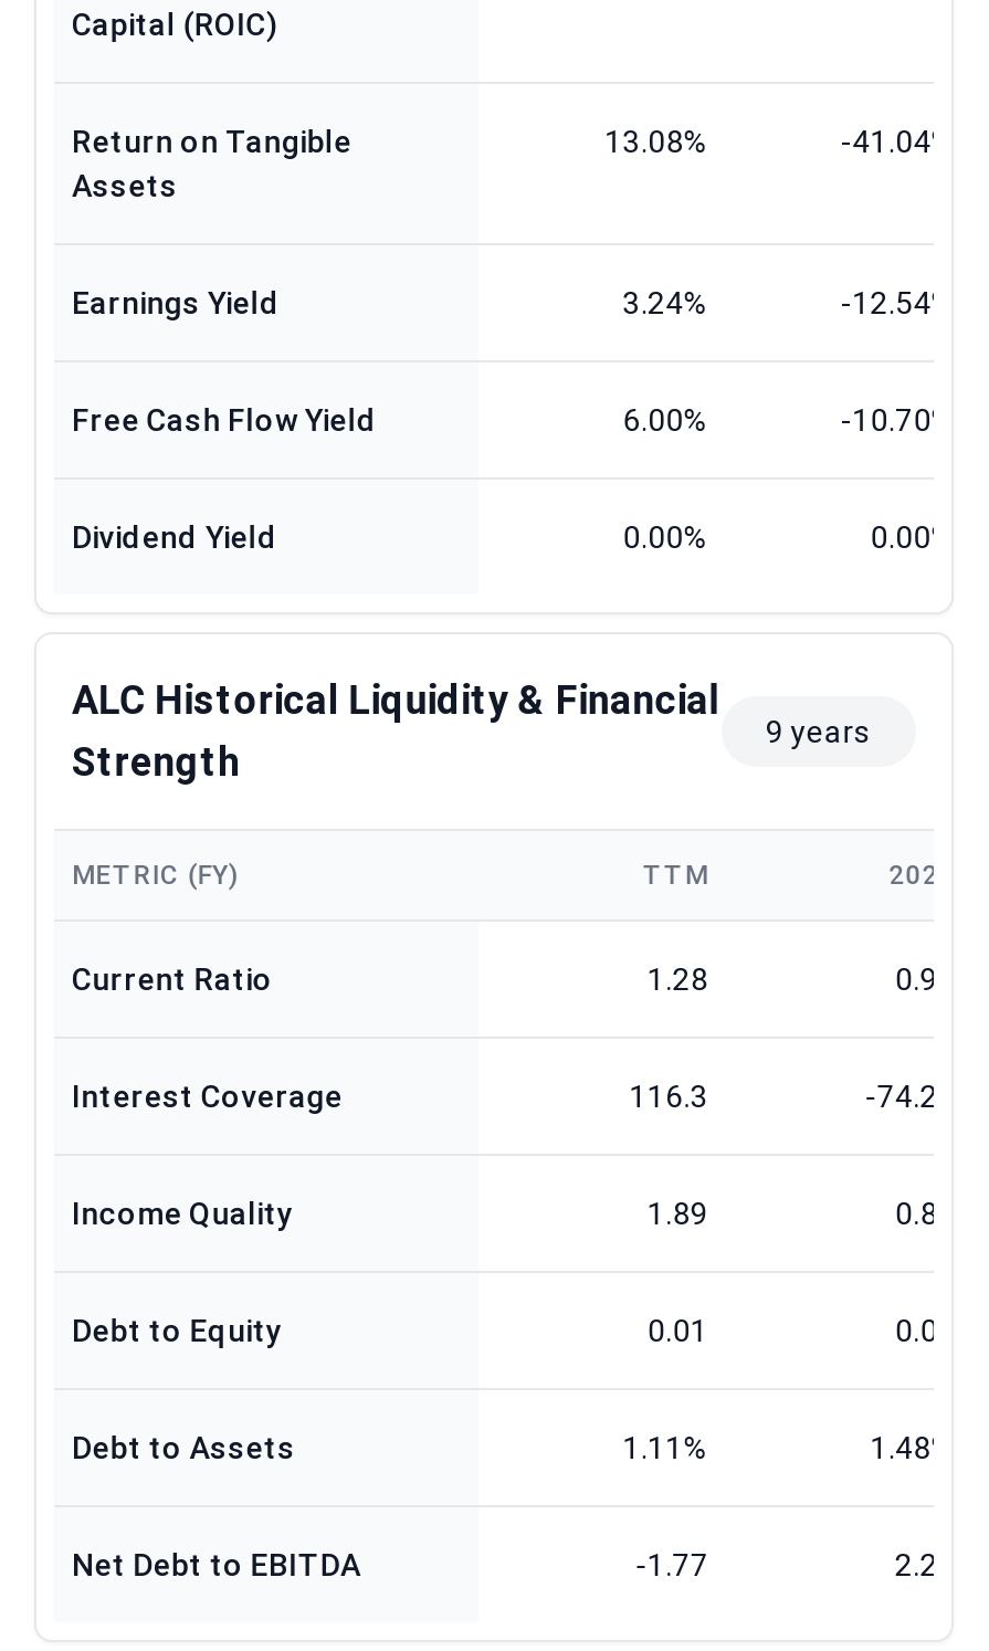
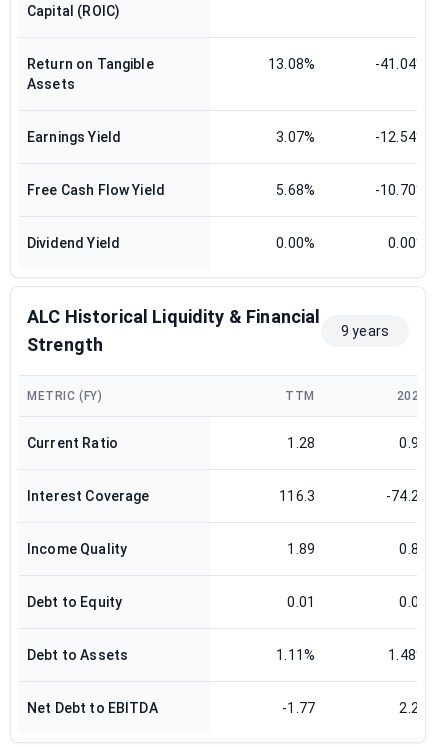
- 3.24%
+ 3.07%

- 6.00%
+ 5.68%
